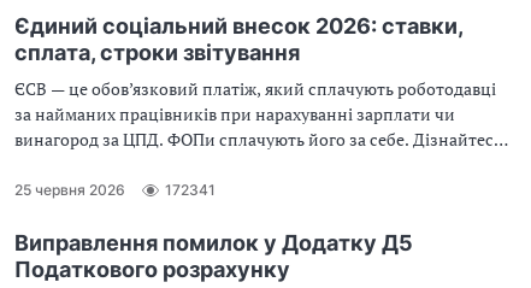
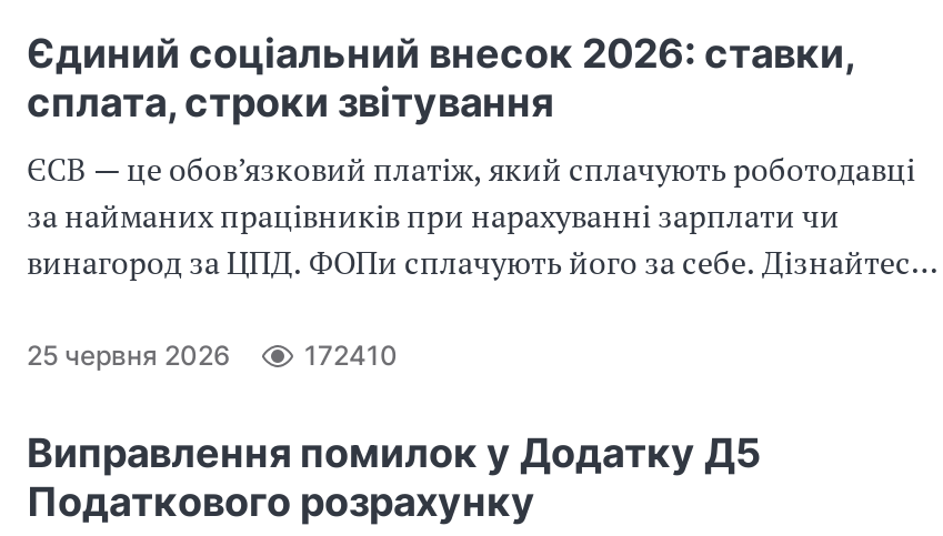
- 172341
+ 172410
